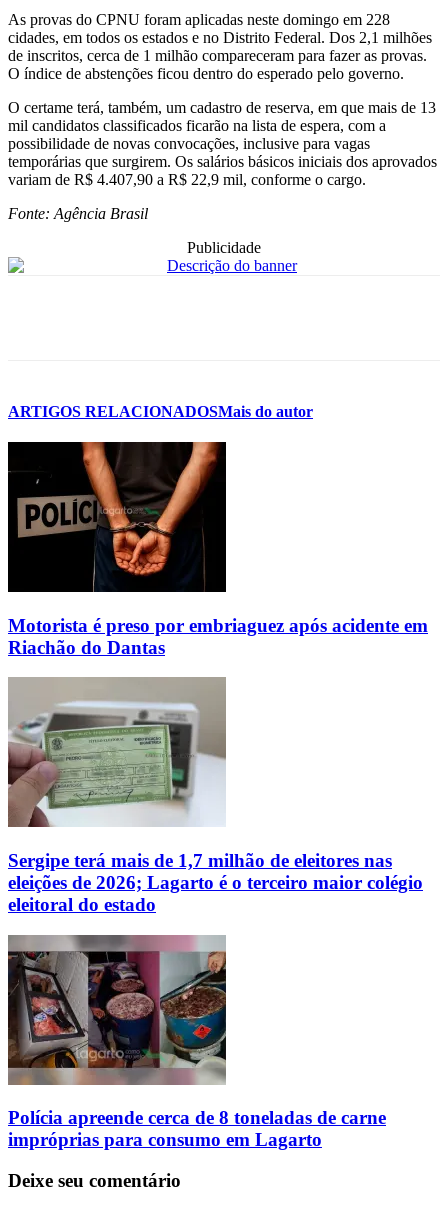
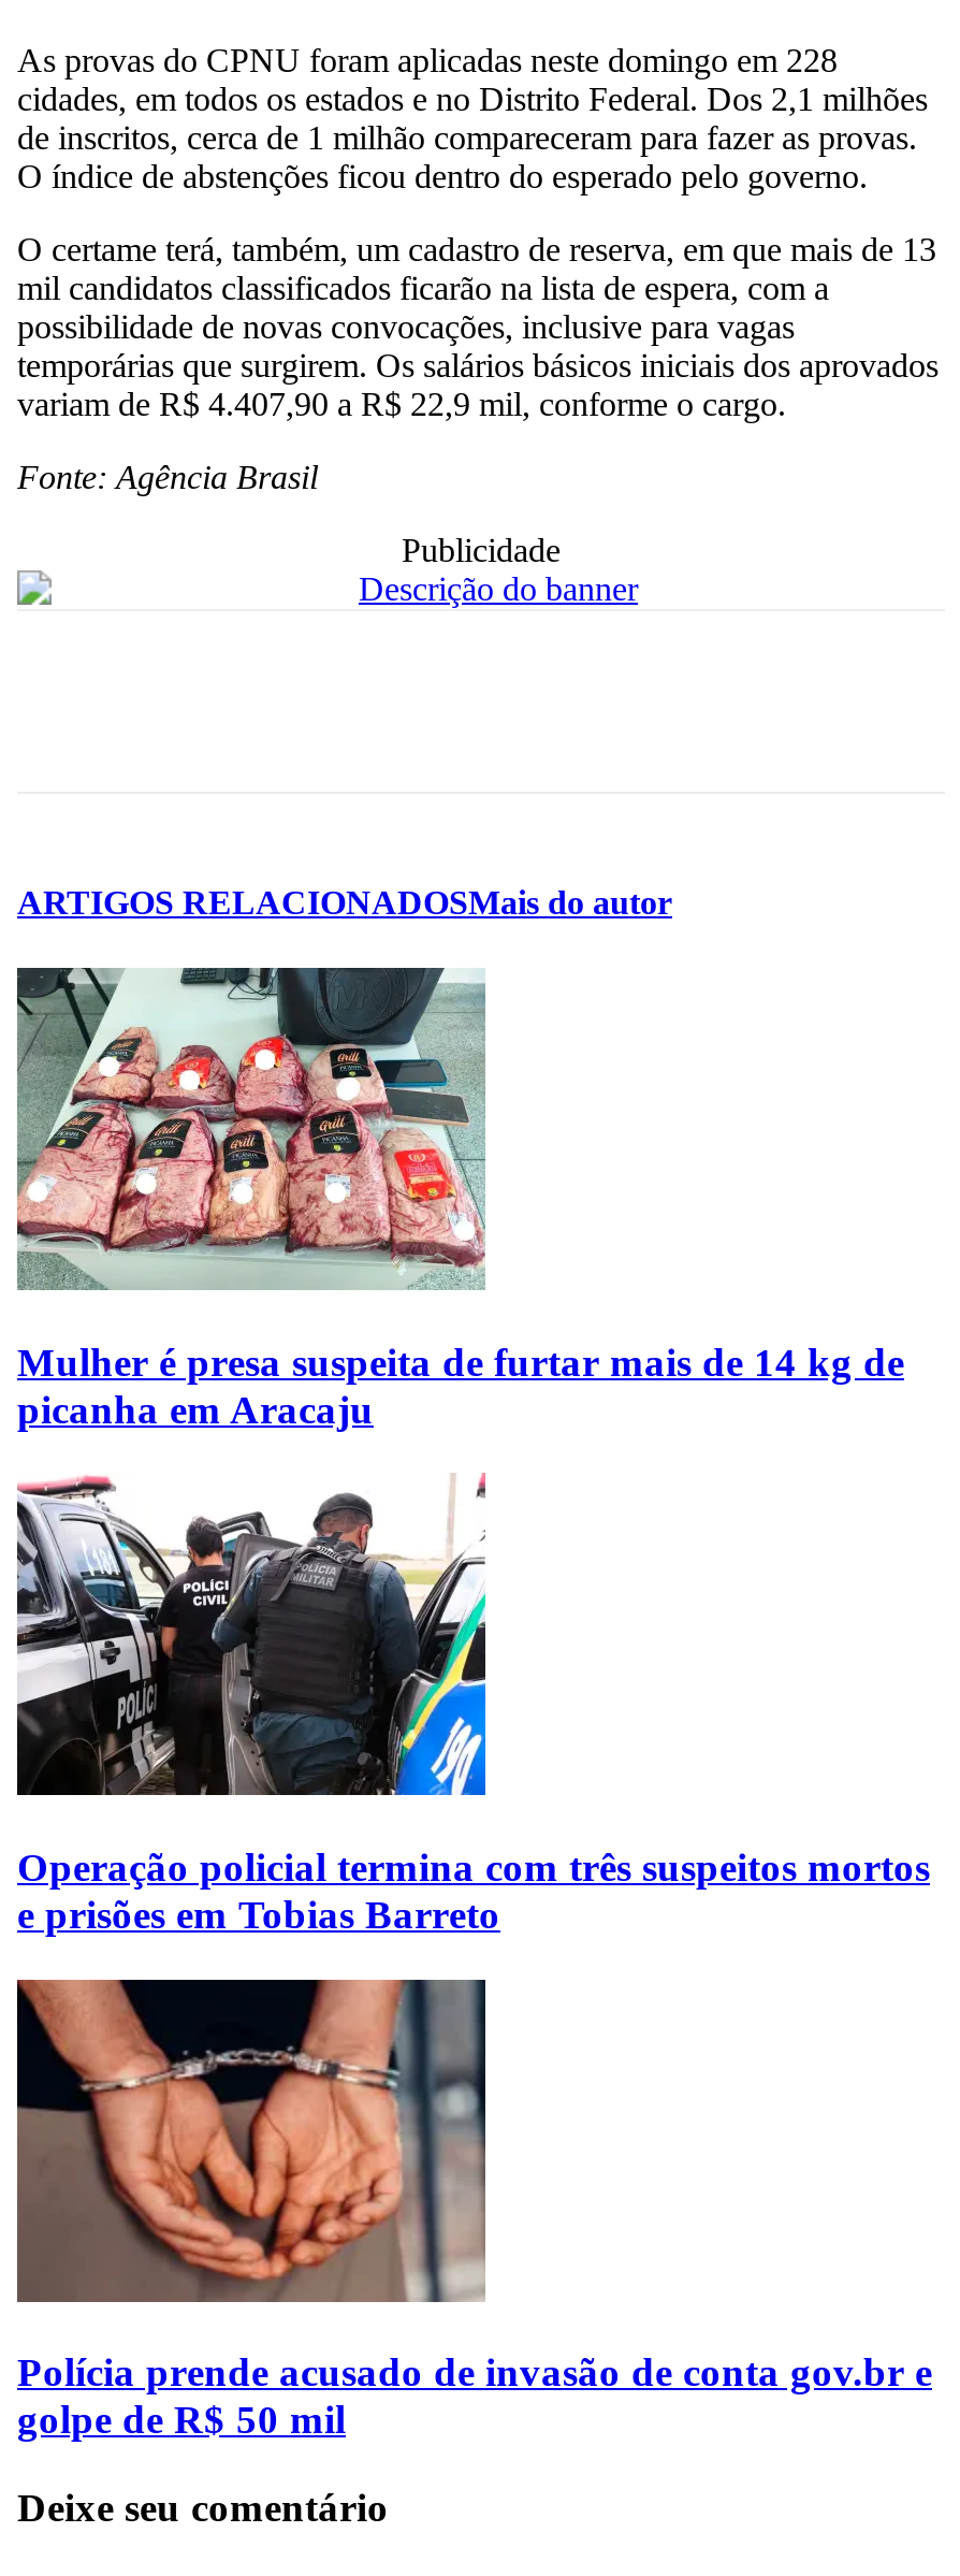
- [image]
- Motorista é preso por embriaguez após acidente em
- Riachão do Dantas
+ [image]
+ Mulher é presa suspeita de furtar mais de 14 kg de
+ picanha em Aracaju

- [image]
- Sergipe terá mais de 1,7 milhão de eleitores nas
- eleições de 2026; Lagarto é o terceiro maior colégio
- eleitoral do estado
+ [image]
+ Operação policial termina com três suspeitos mortos
+ e prisões em Tobias Barreto

- [image]
- Polícia apreende cerca de 8 toneladas de carne
- impróprias para consumo em Lagarto
+ [image]
+ Polícia prende acusado de invasão de conta gov.br e
+ golpe de R$ 50 mil
